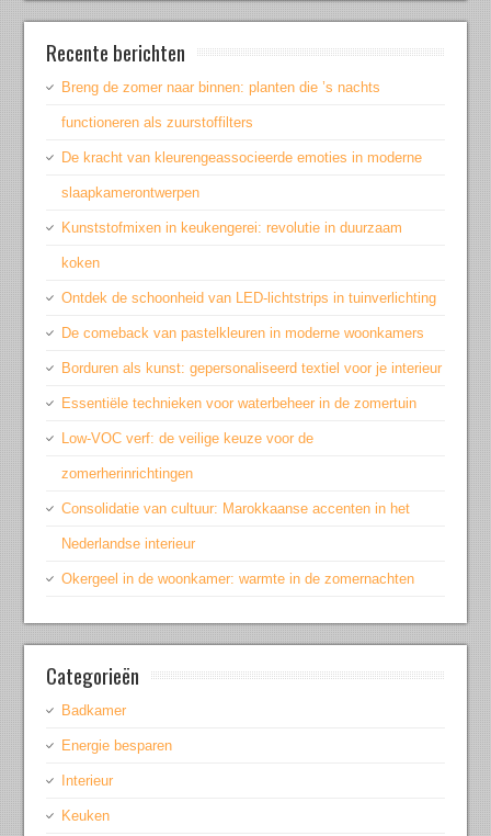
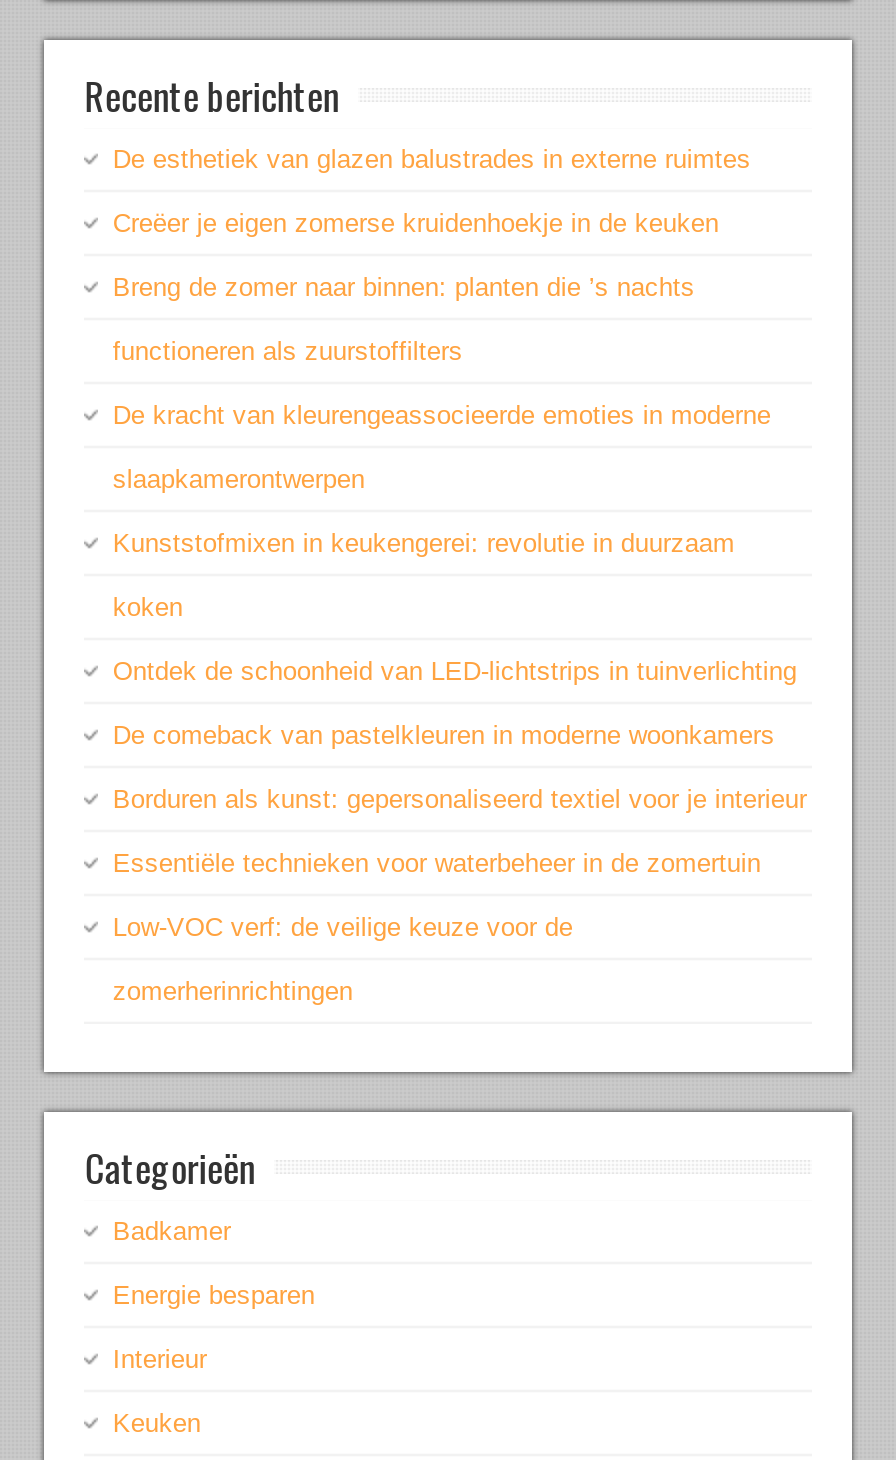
+ De esthetiek van glazen balustrades in externe ruimtes
+ Creëer je eigen zomerse kruidenhoekje in de keuken

moved down: Breng de zomer naar binnen: planten die ’s nachts | functioneren als zuurstoffilters | De kracht van kleurengeassocieerde emoties in moderne | ... | Low-VOC verf: de veilige keuze voor de | zomerherinrichtingen

- Consolidatie van cultuur: Marokkaanse accenten in het
- Nederlandse interieur
- Okergeel in de woonkamer: warmte in de zomernachten
